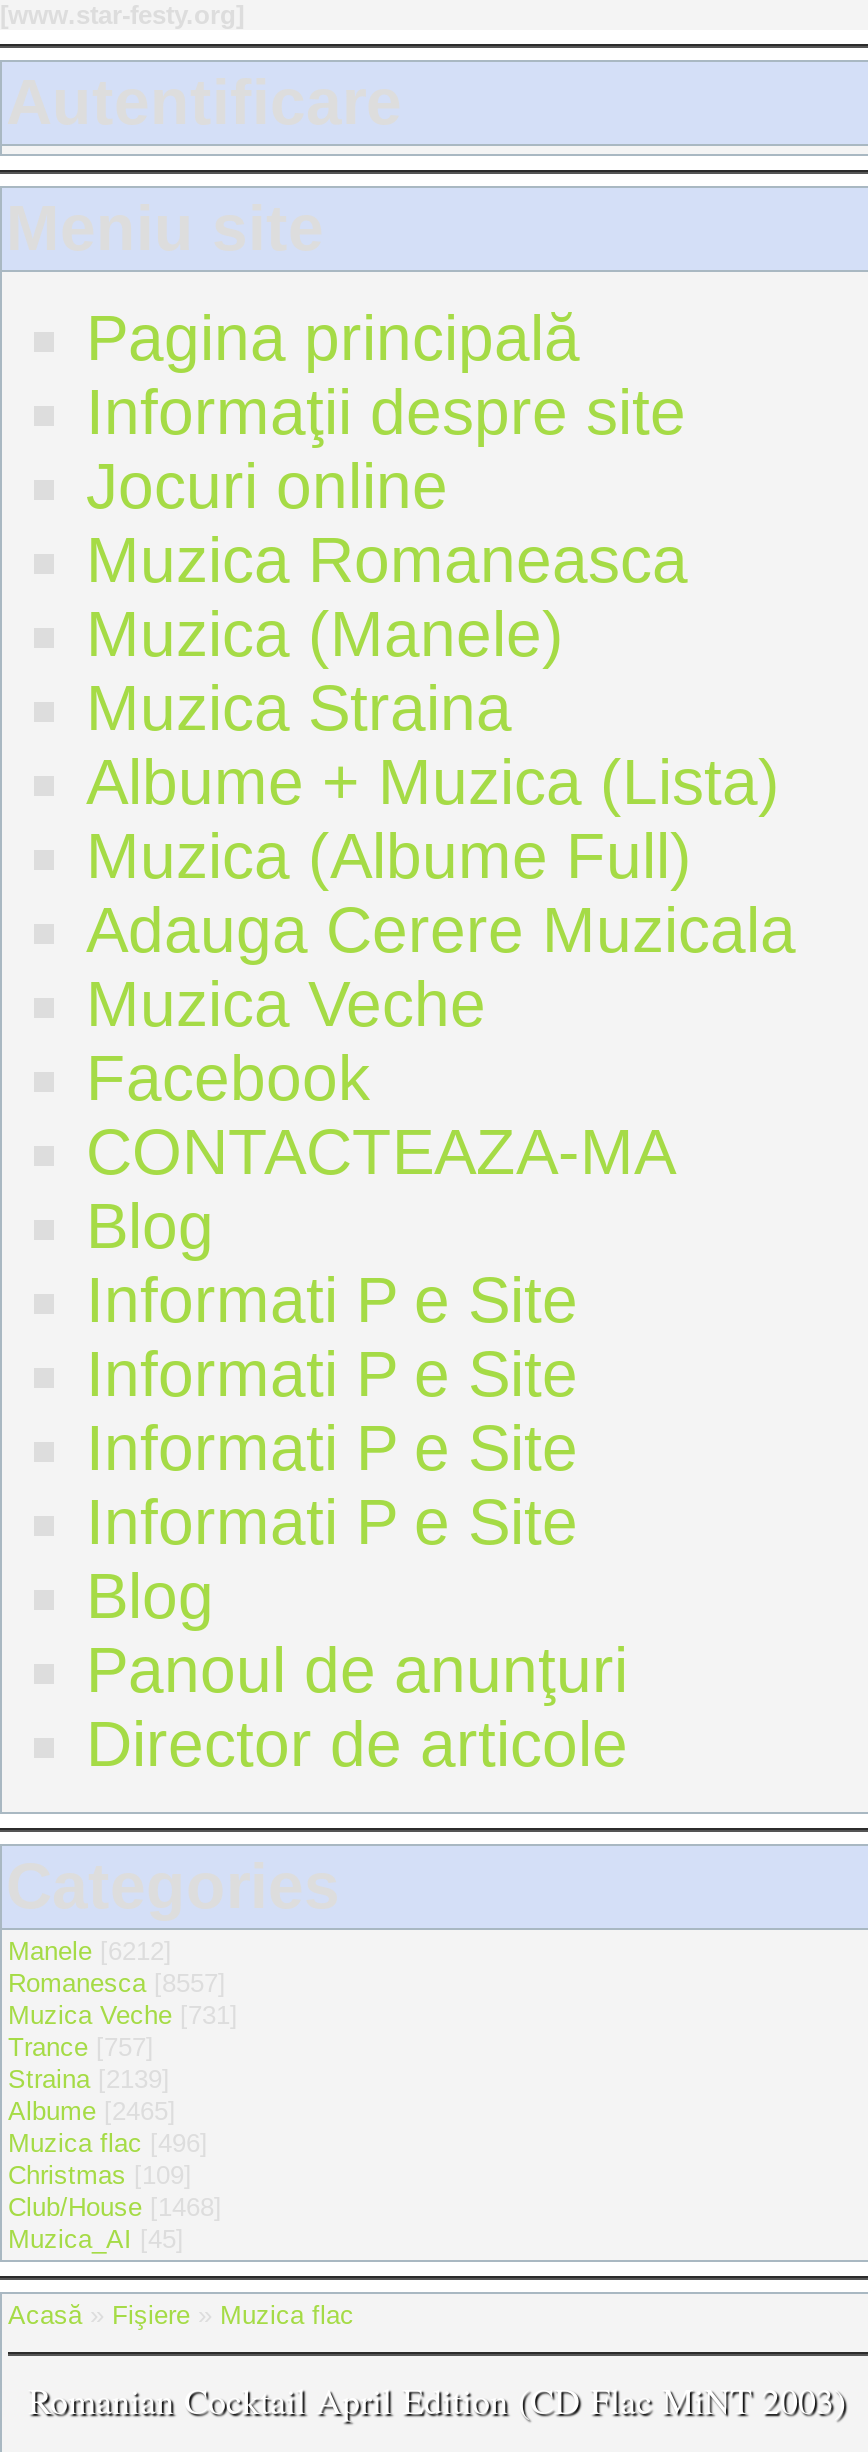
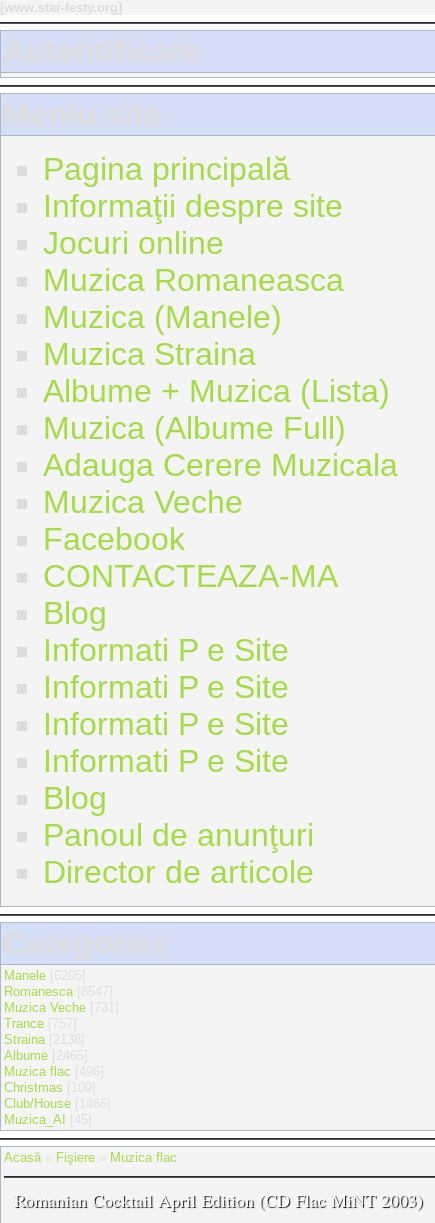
- Manele [6212]
+ Manele [6205]

- Romanesca [8557]
+ Romanesca [8547]

- Straina [2139]
+ Straina [2138]

- Club/House [1468]
+ Club/House [1466]
